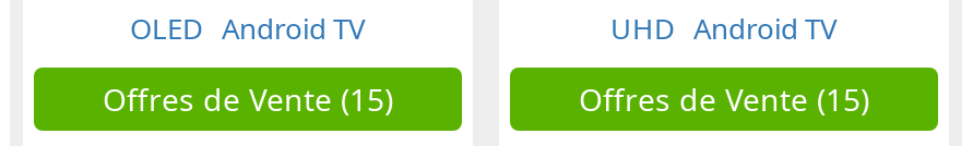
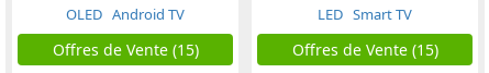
- UHD Android TV
+ LED Smart TV
